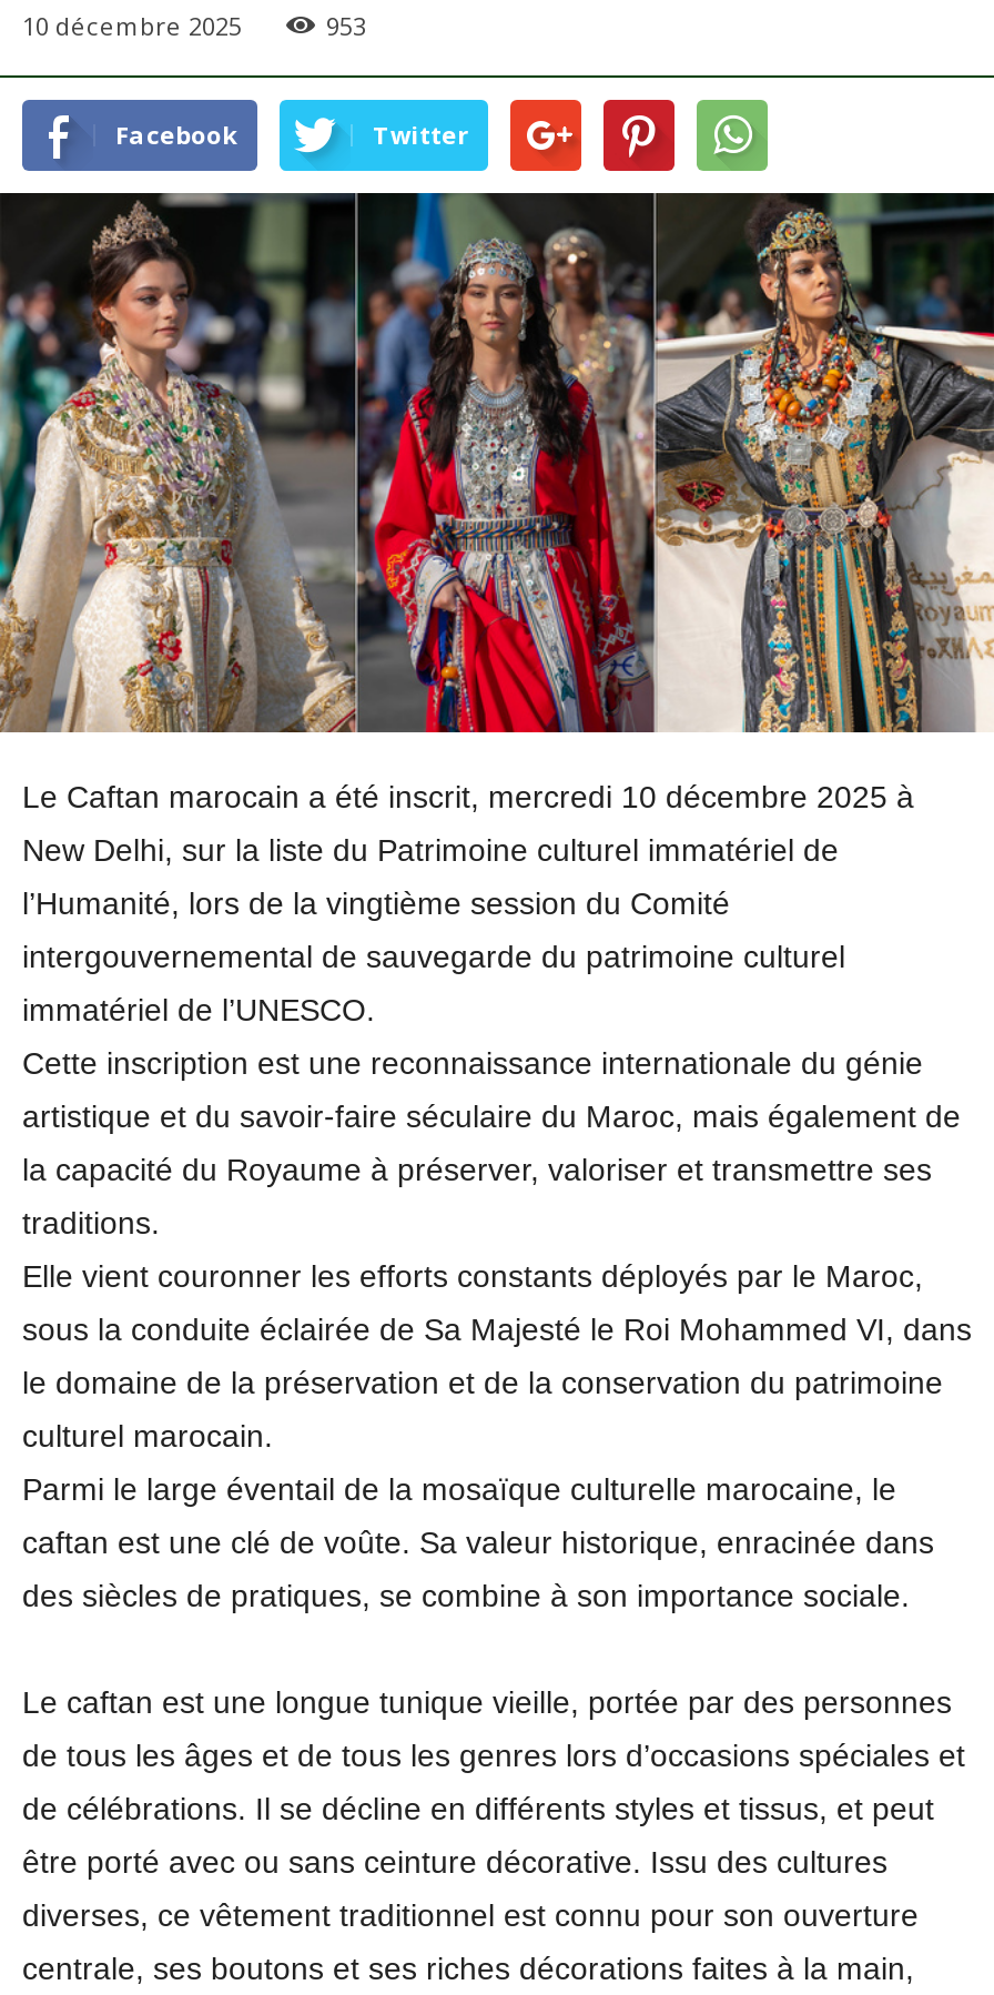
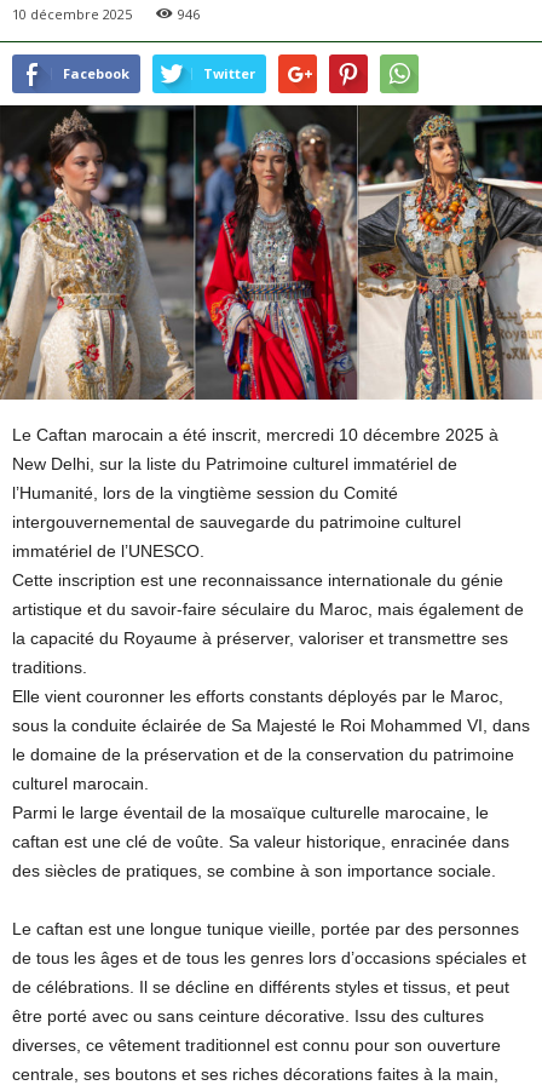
- 953
+ 946
